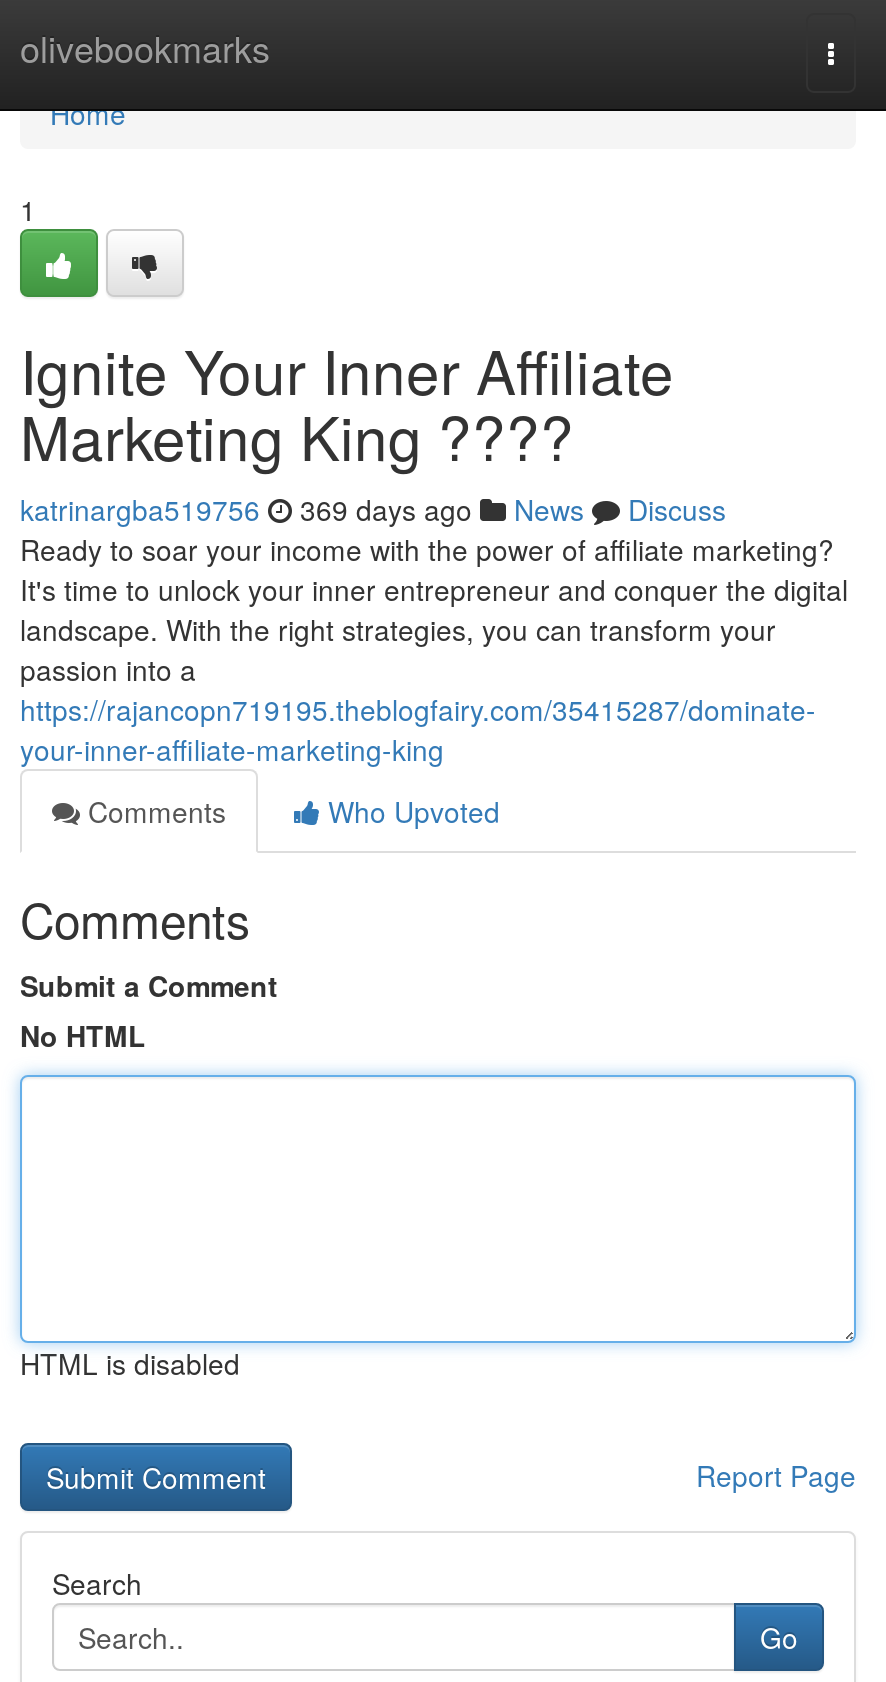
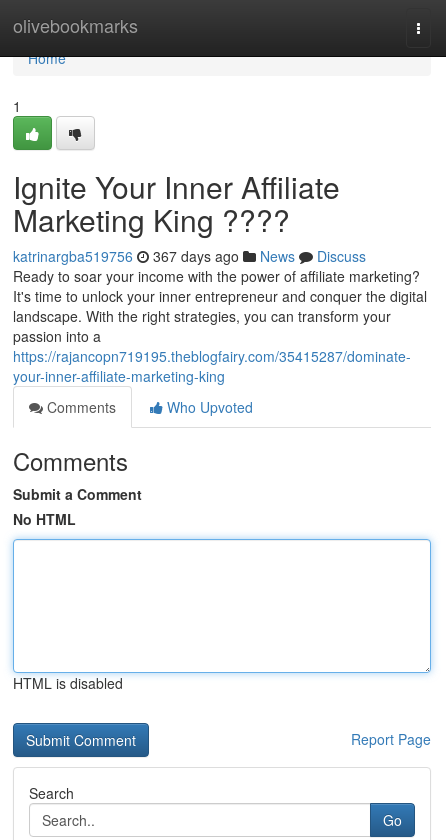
- katrinargba519756 369 days ago News Discuss
+ katrinargba519756 367 days ago News Discuss
